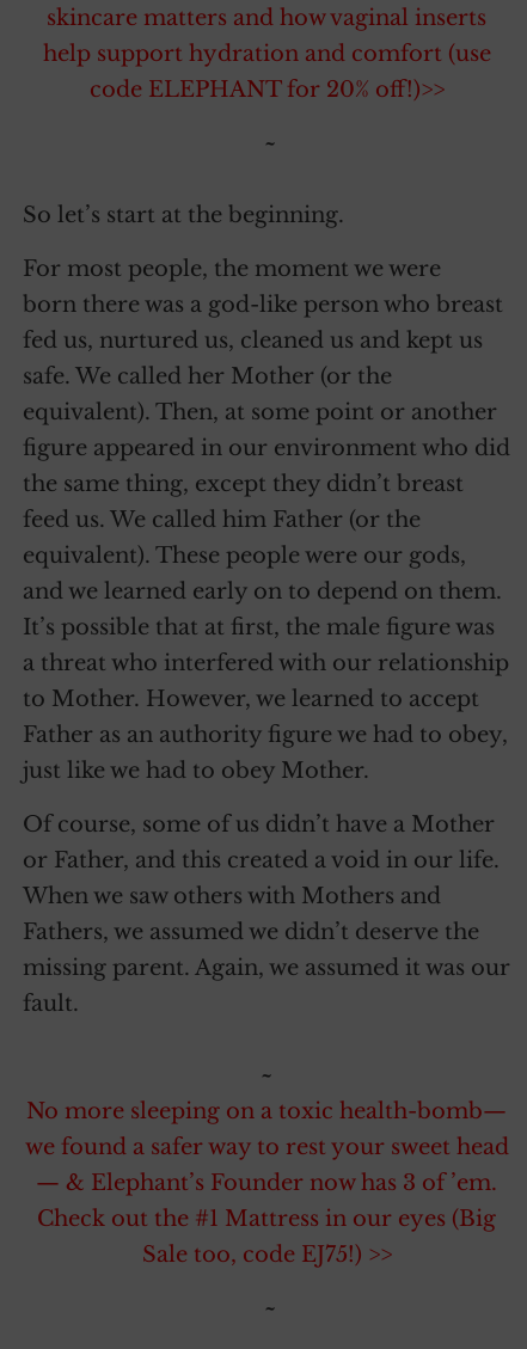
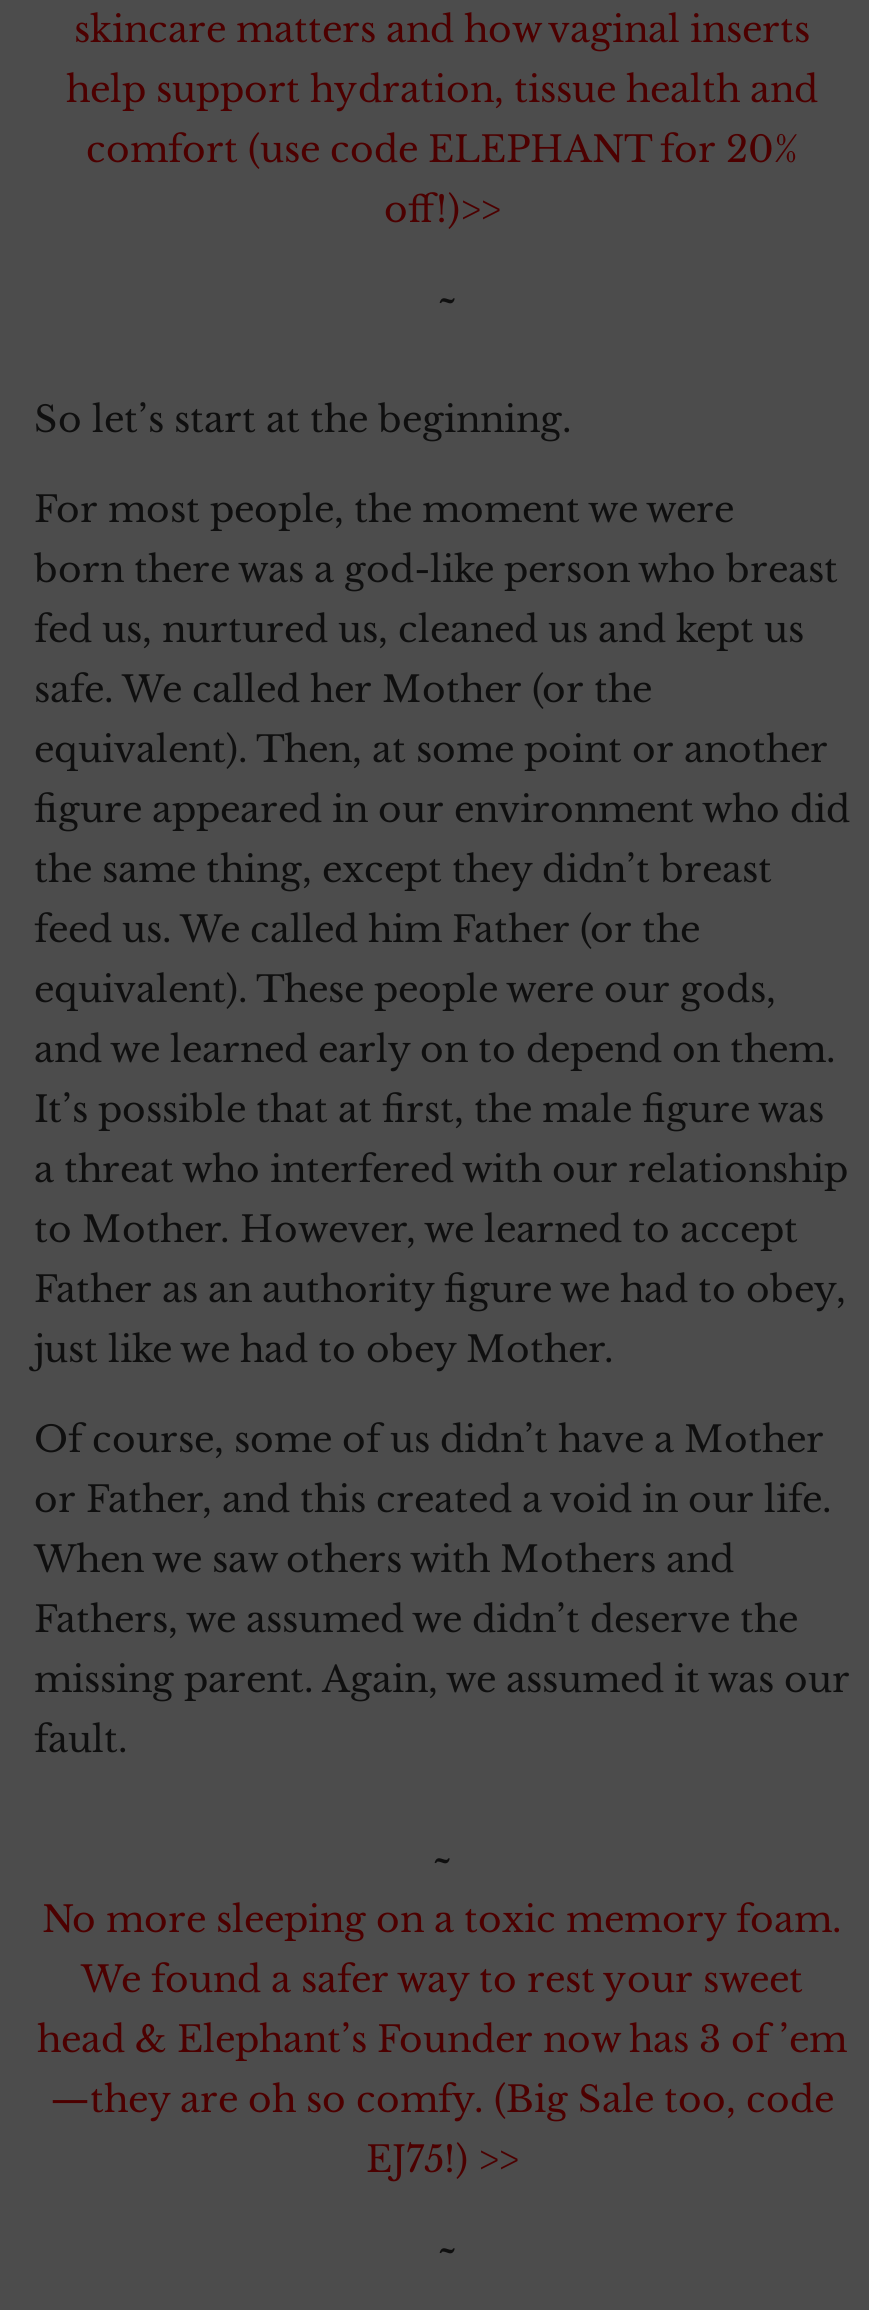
- help support hydration and comfort (use
- code ELEPHANT for 20% off!)>>
+ help support hydration, tissue health and
+ comfort (use code ELEPHANT for 20%
+ off!)>>

- No more sleeping on a toxic health-bomb—
- we found a safer way to rest your sweet head
- — & Elephant’s Founder now has 3 of ’em.
- Check out the #1 Mattress in our eyes (Big
- Sale too, code EJ75!) >>
+ No more sleeping on a toxic memory foam.
+ We found a safer way to rest your sweet
+ head & Elephant’s Founder now has 3 of ’em
+ —they are oh so comfy. (Big Sale too, code
+ EJ75!) >>
